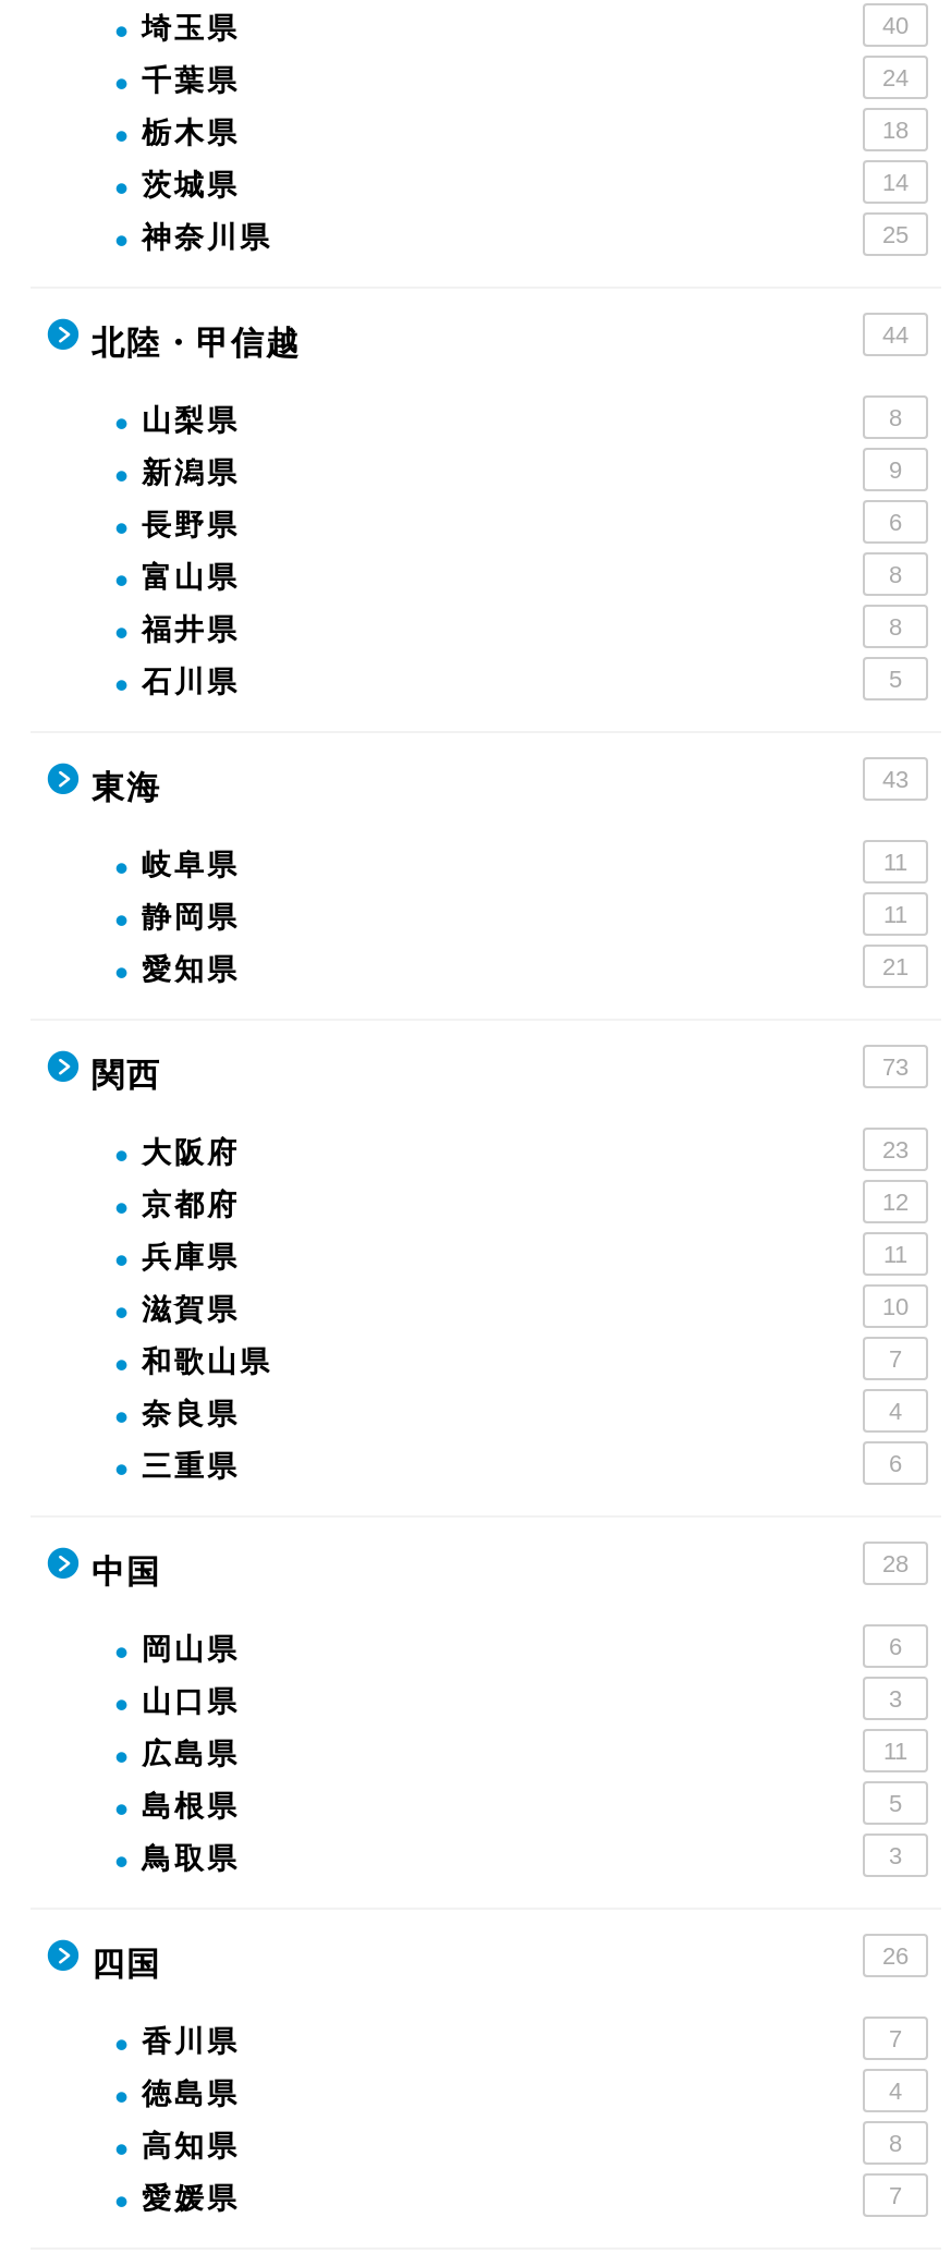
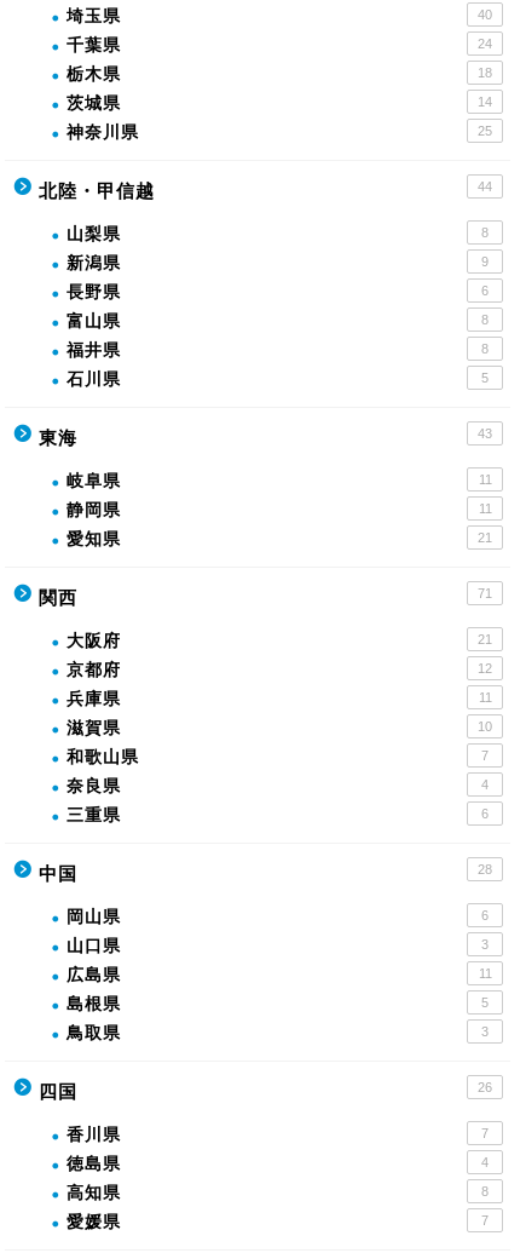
- 73
+ 71

- 23
+ 21
